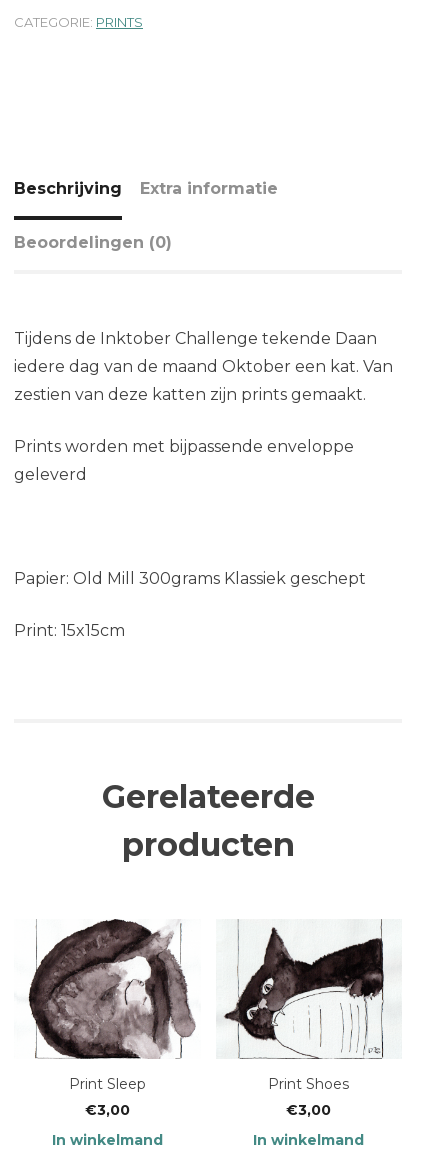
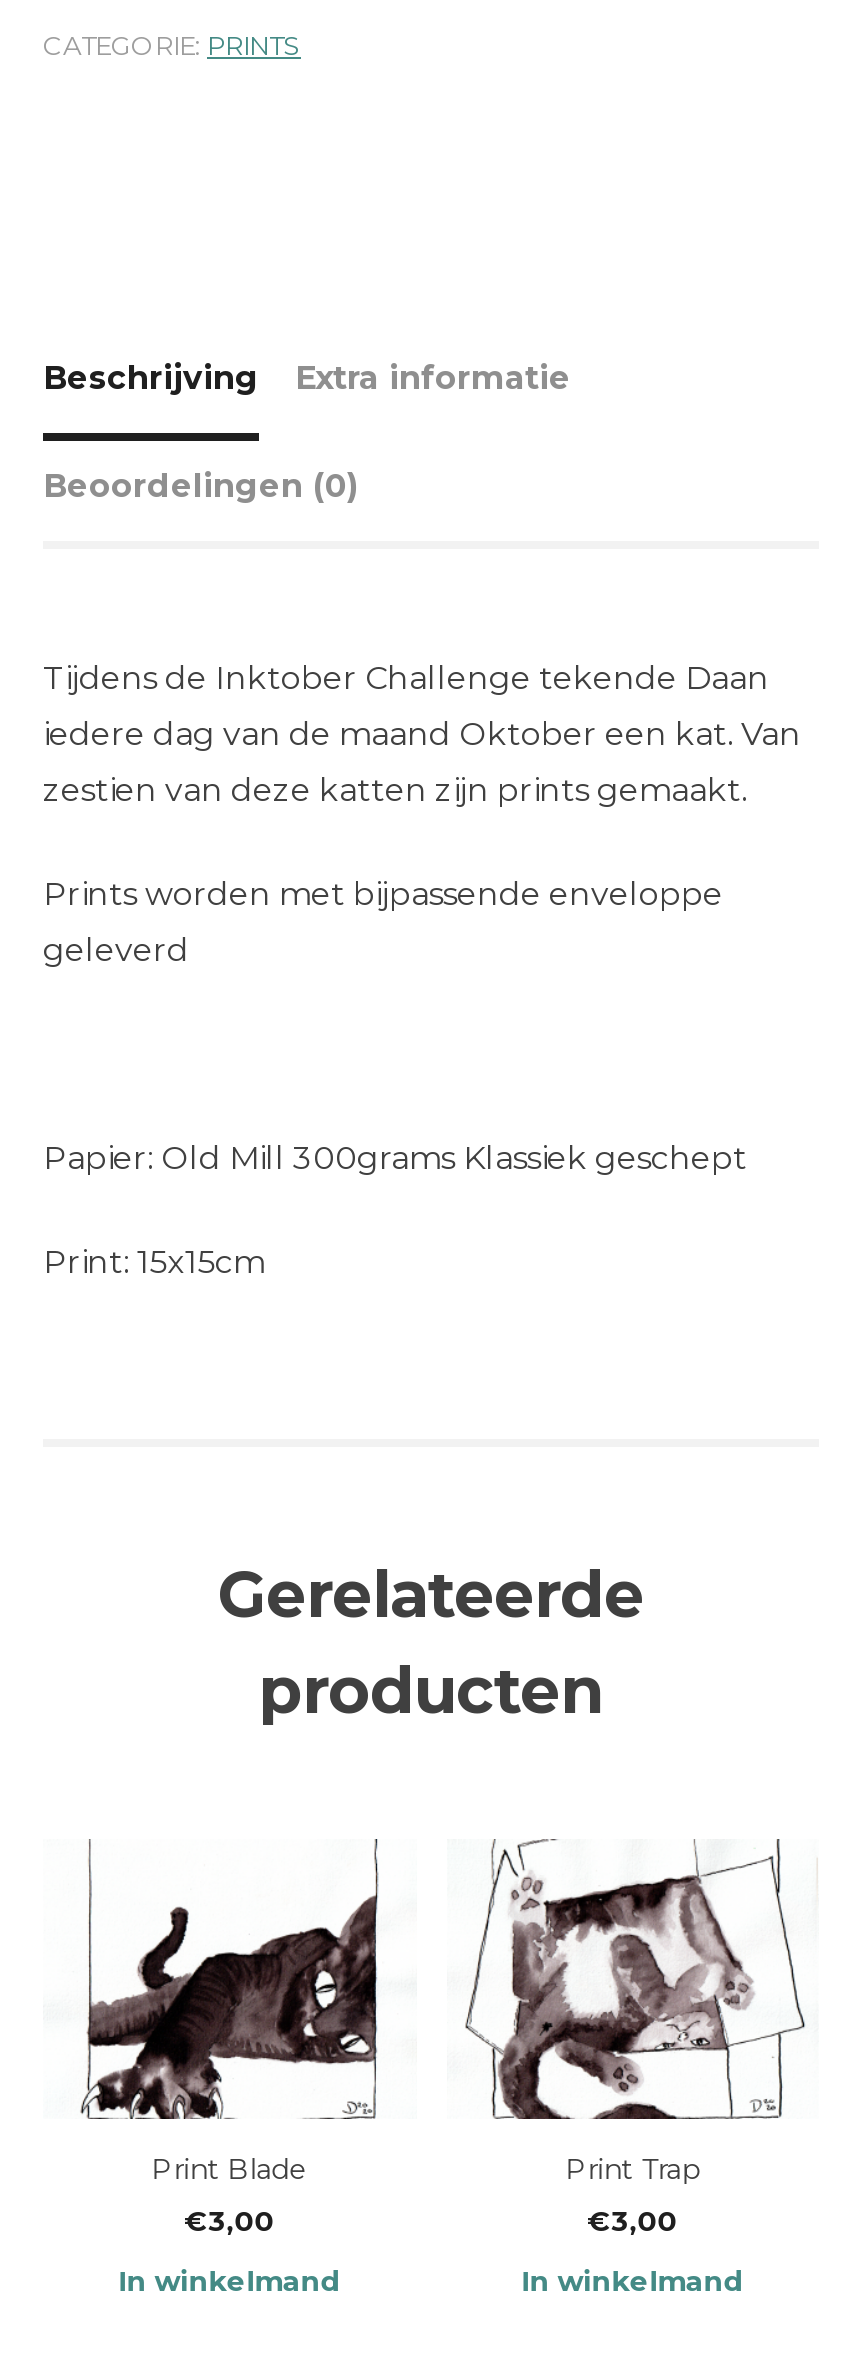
- [image]
- Print Sleep
+ [image]
+ Print Blade

- [image]
- Print Shoes
+ [image]
+ Print Trap
